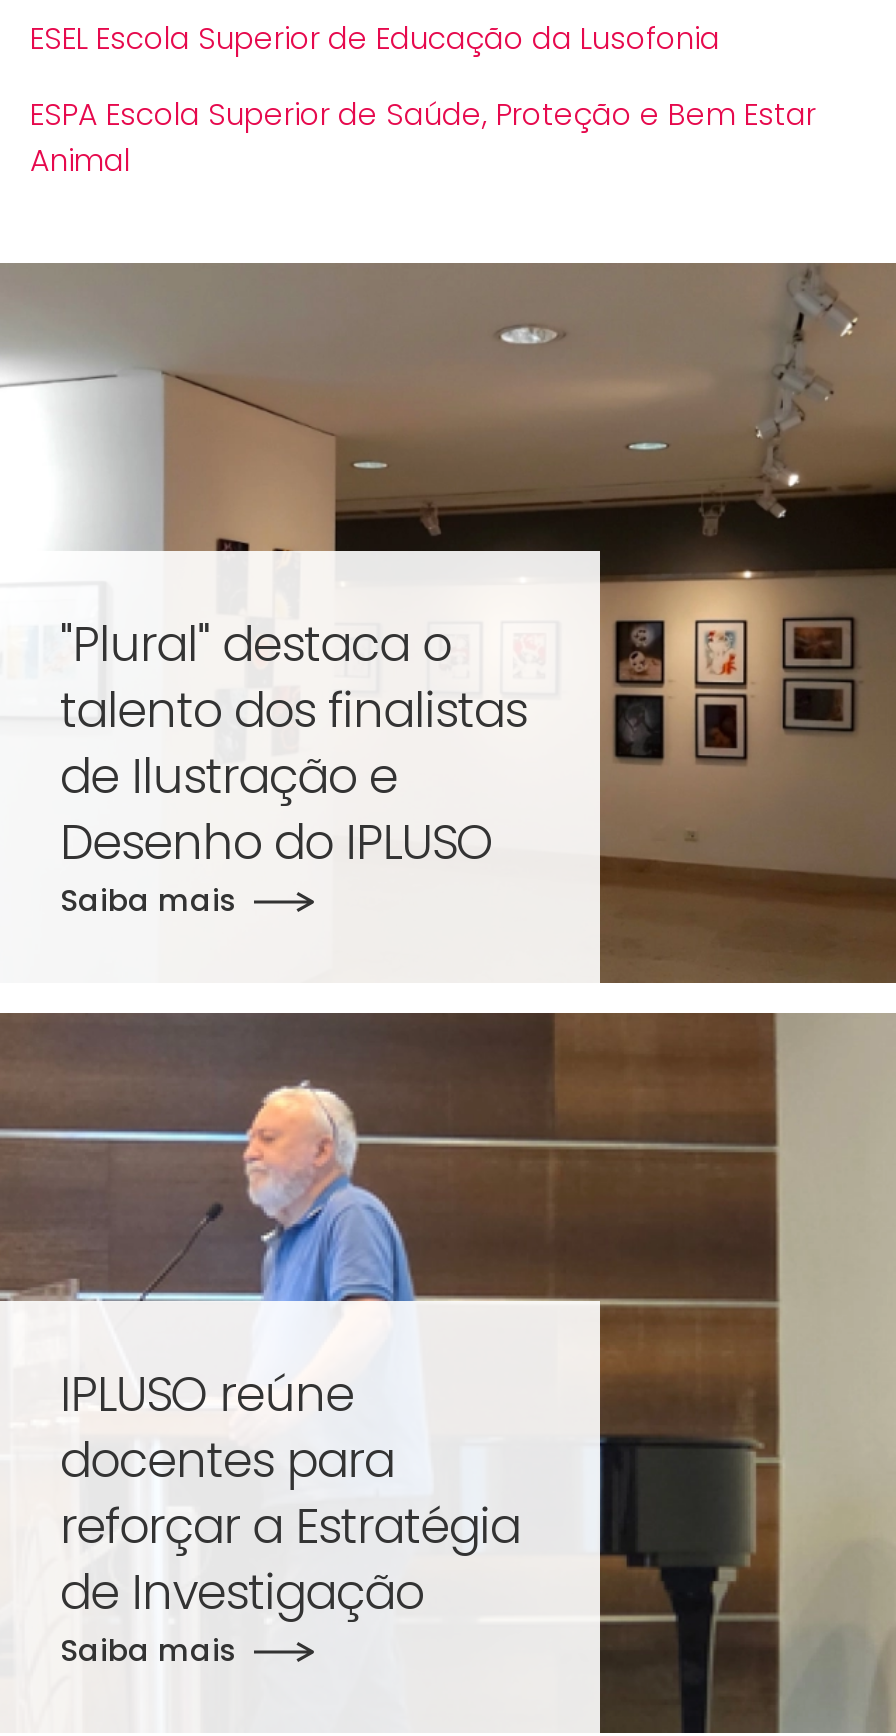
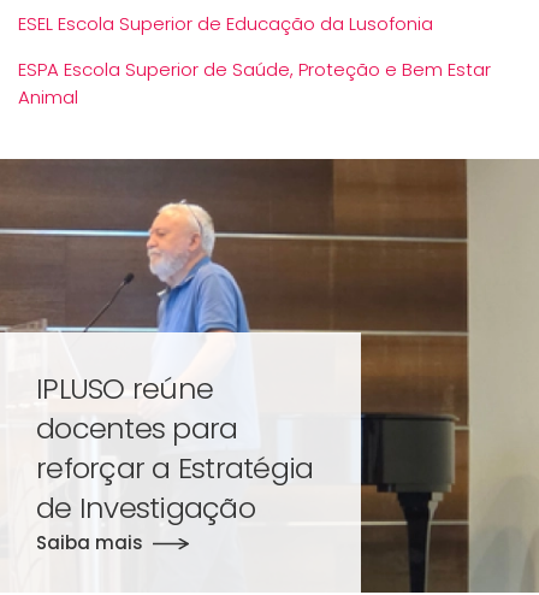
- [image]
- "Plural" destaca o
- talento dos finalistas
- de Ilustração e
- Desenho do IPLUSO
- Saiba mais
